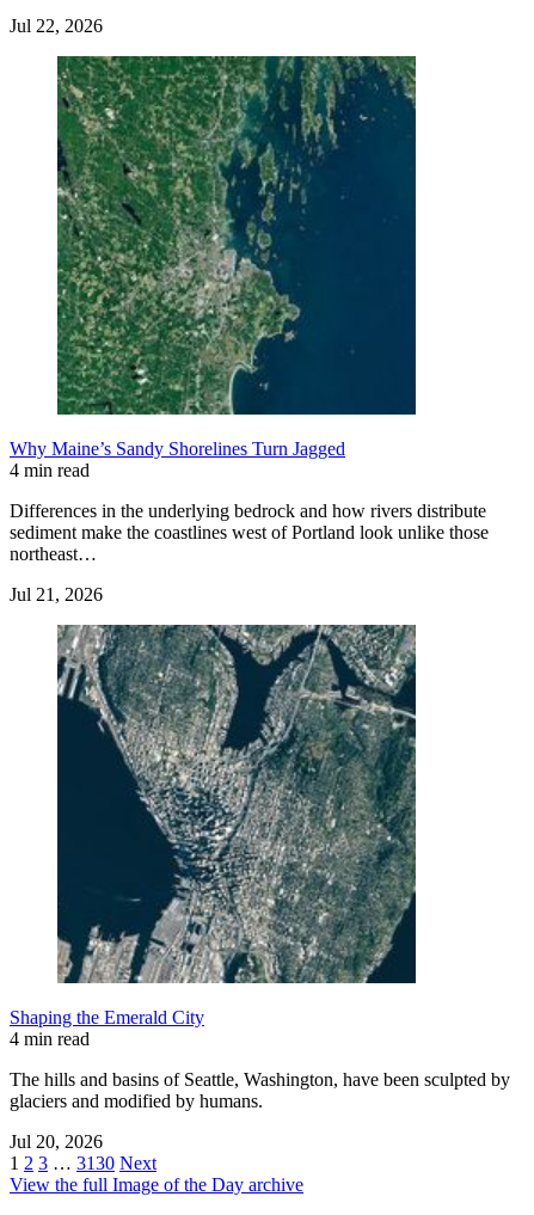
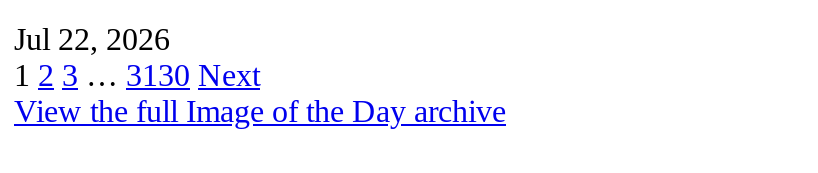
- [image]
- Why Maine’s Sandy Shorelines Turn Jagged
- 4 min read
- Differences in the underlying bedrock and how rivers distribute
- sediment make the coastlines west of Portland look unlike those
- northeast…
- Jul 21, 2026

- [image]
- Shaping the Emerald City
- 4 min read
- The hills and basins of Seattle, Washington, have been sculpted by
- glaciers and modified by humans.
- Jul 20, 2026
